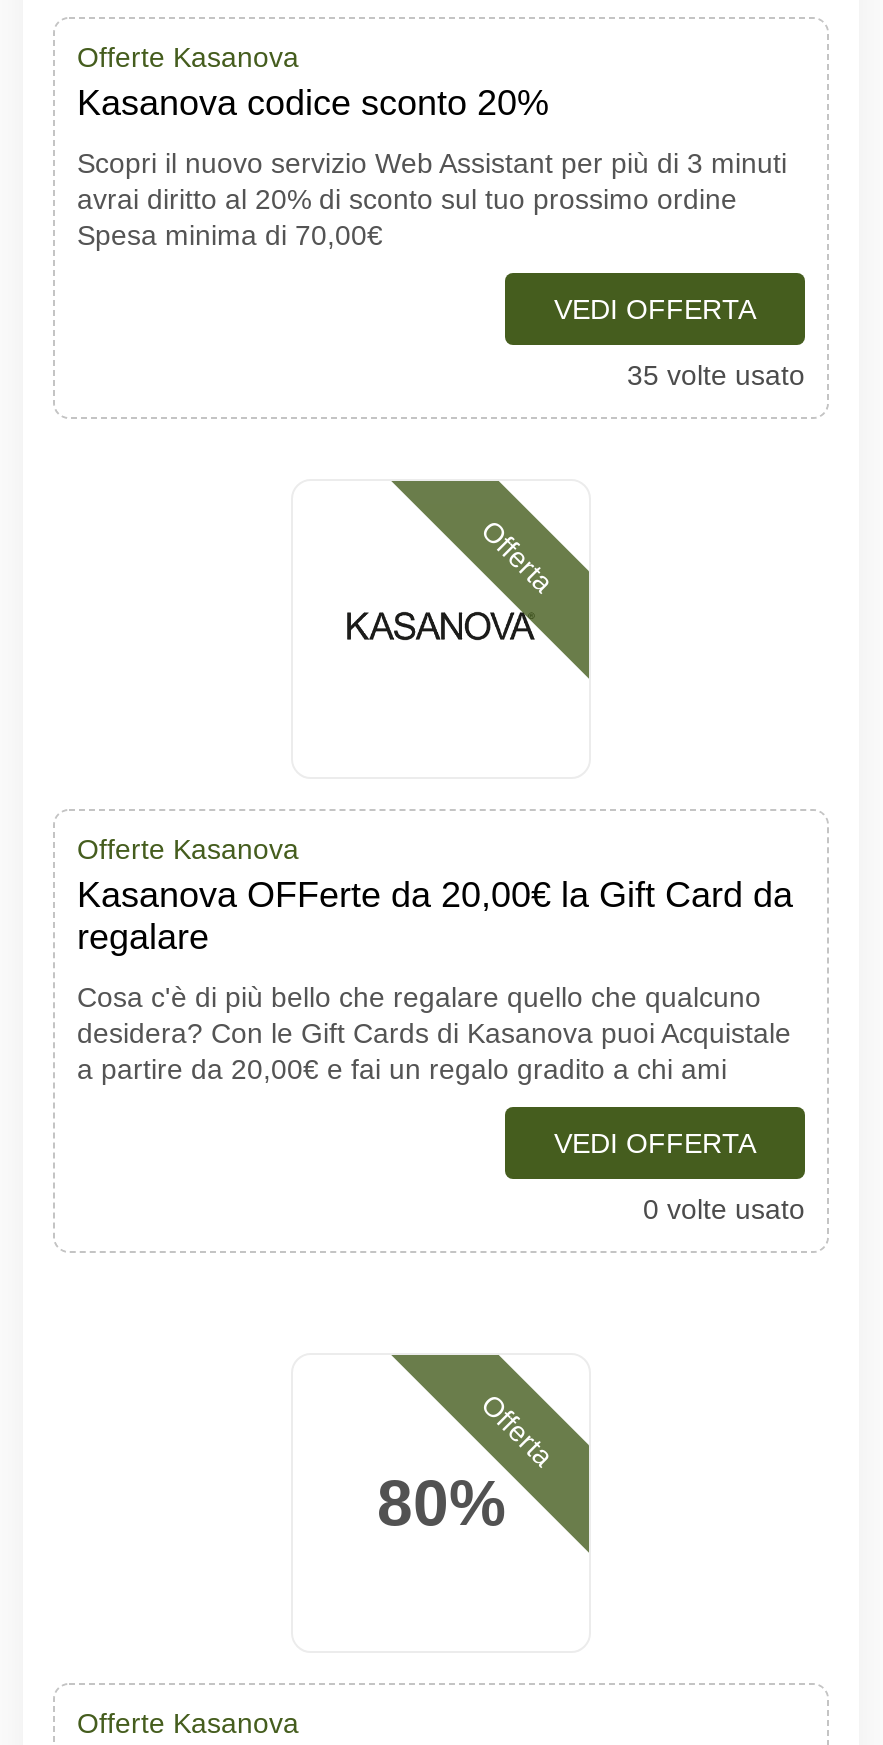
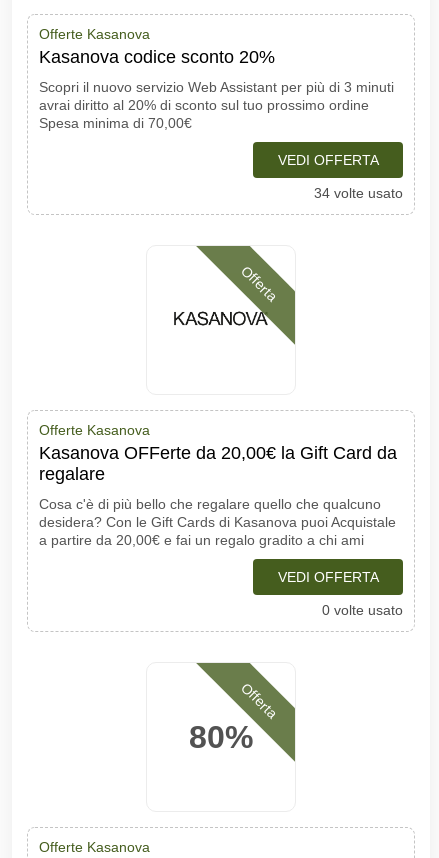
- 35 volte usato
+ 34 volte usato
